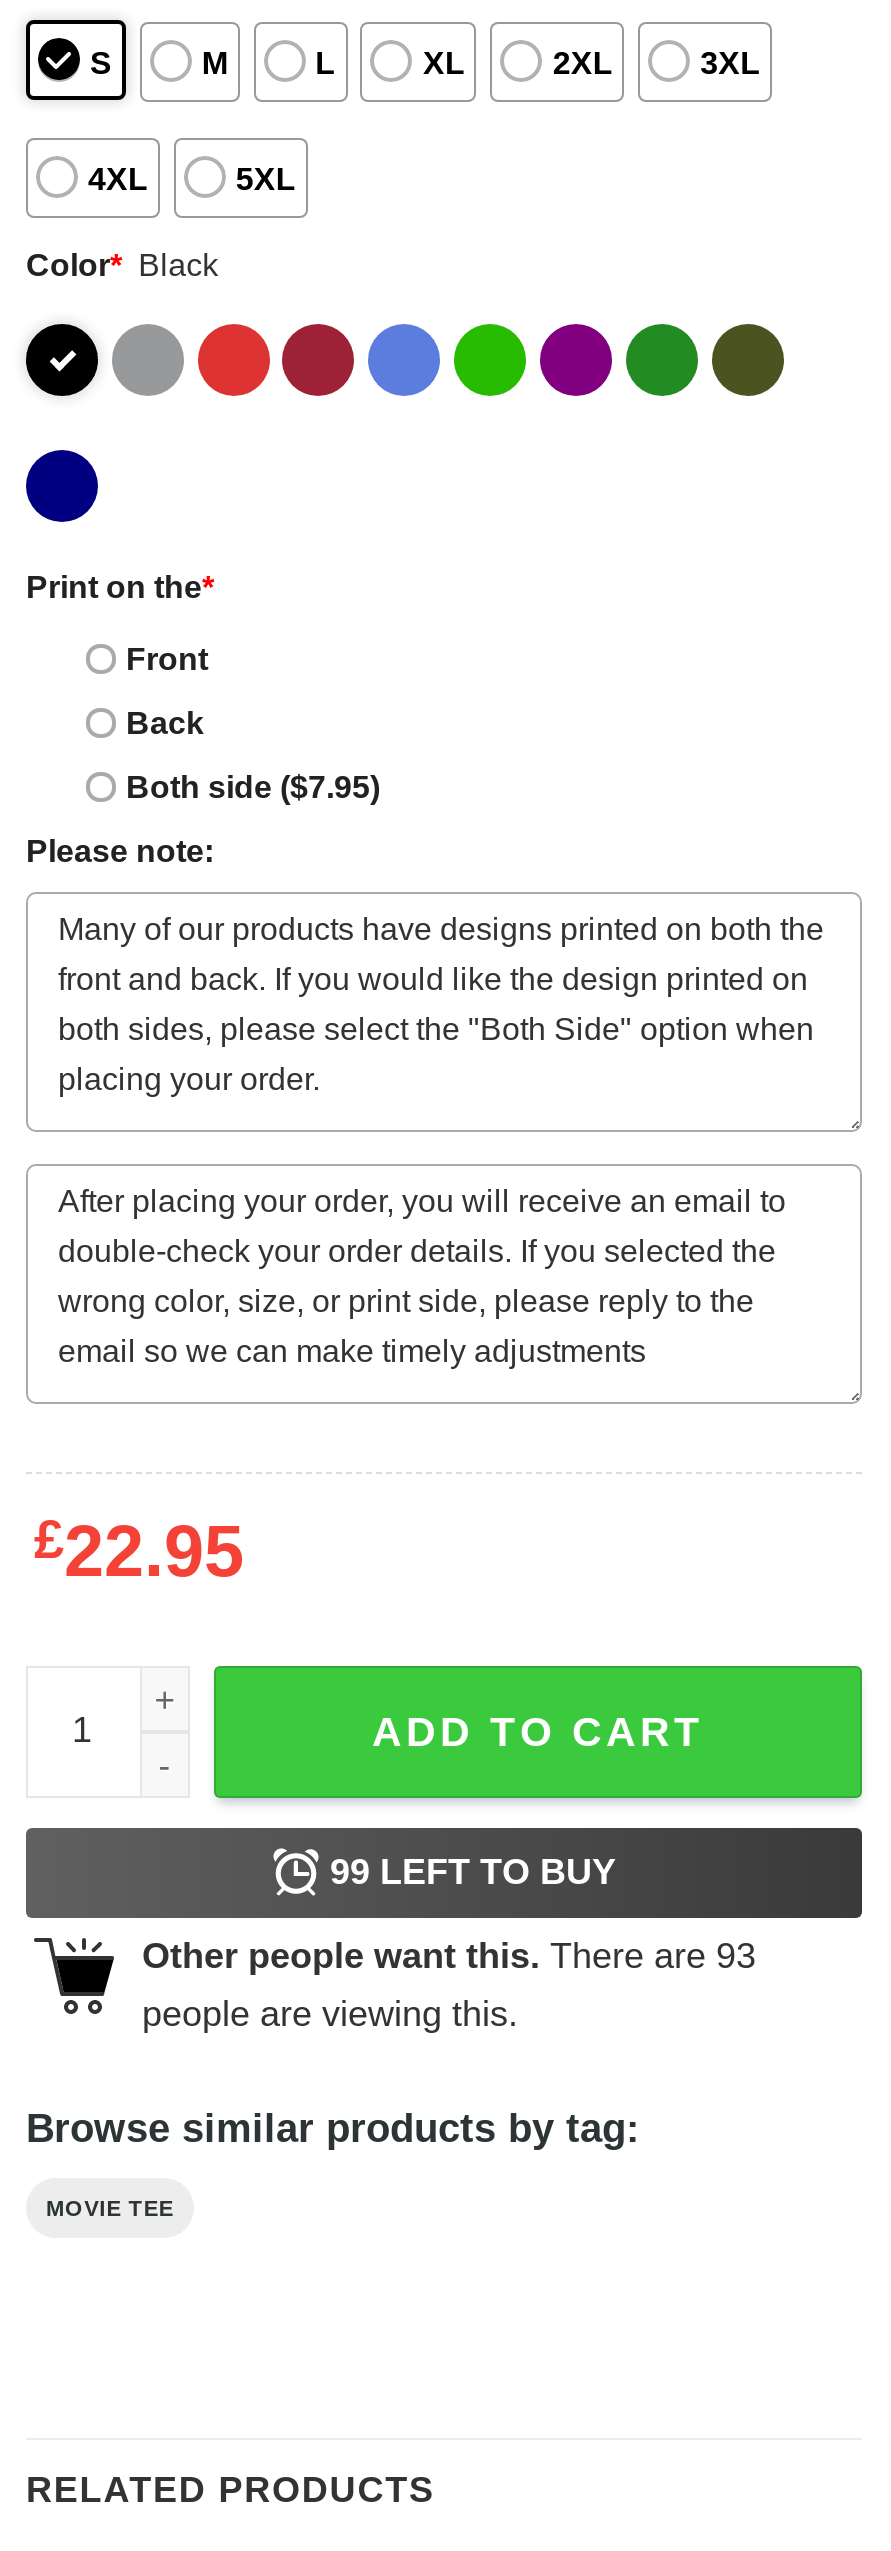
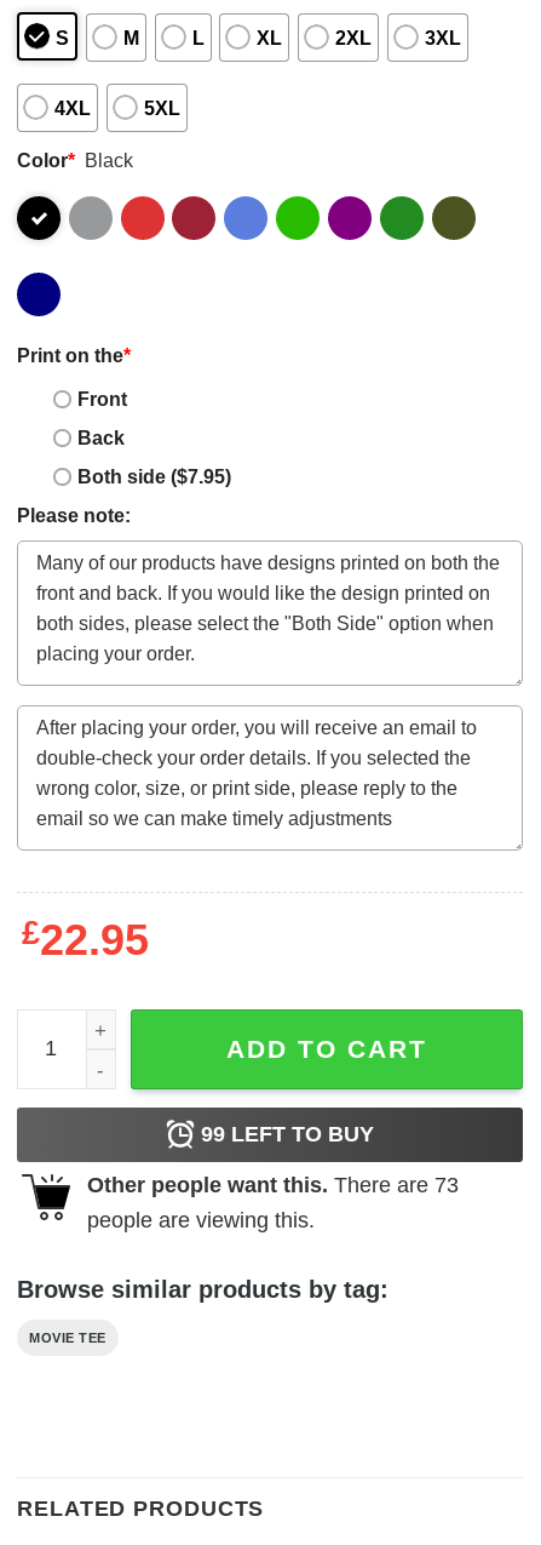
- Other people want this. There are 93
+ Other people want this. There are 73
